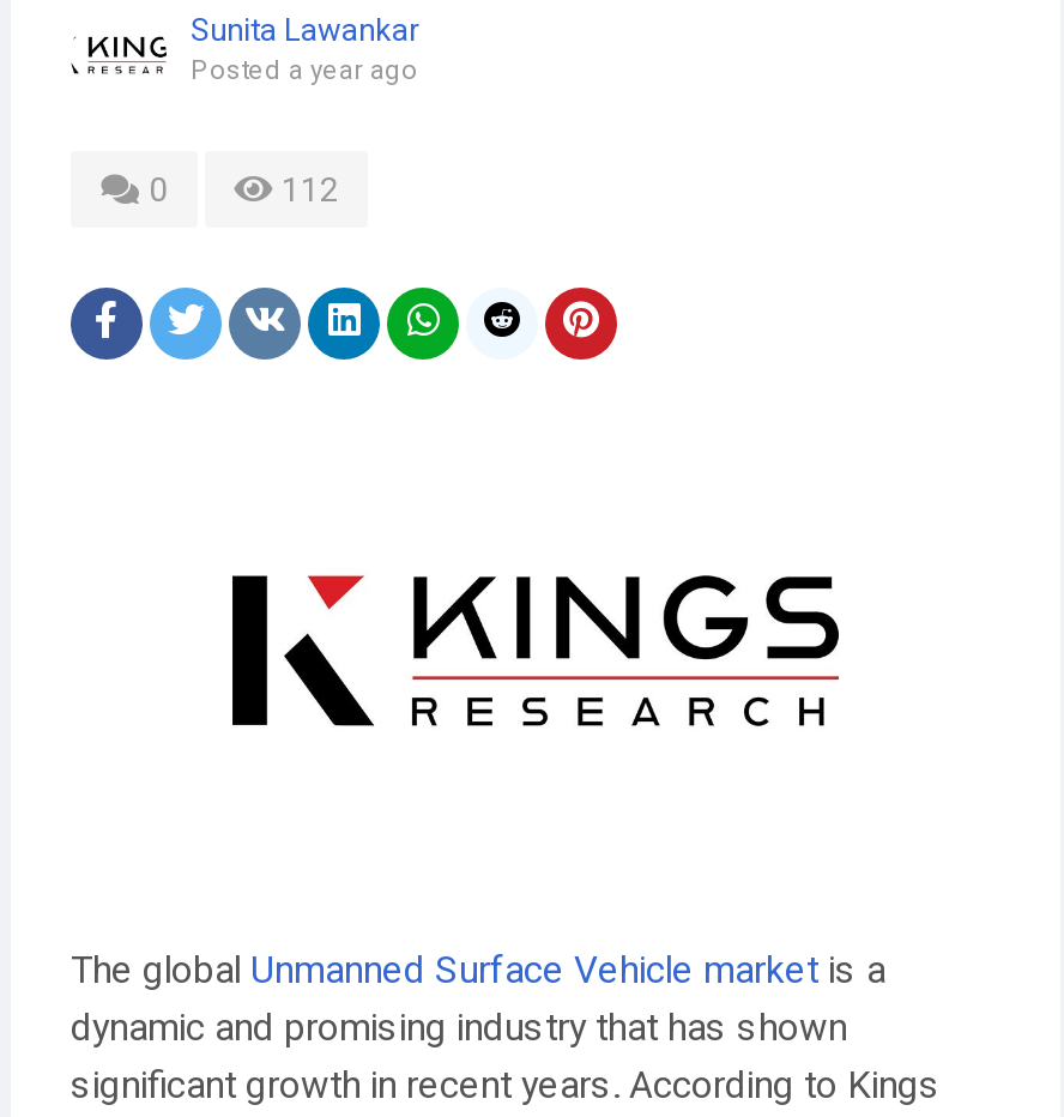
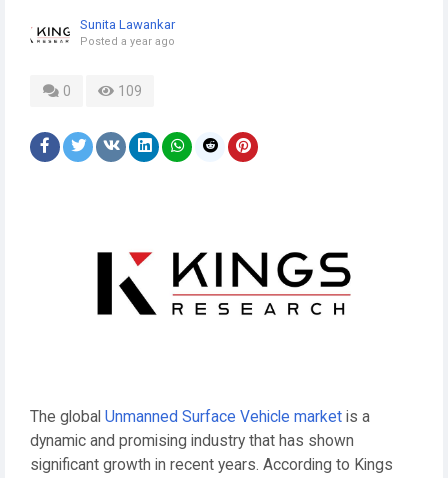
- 112
+ 109
